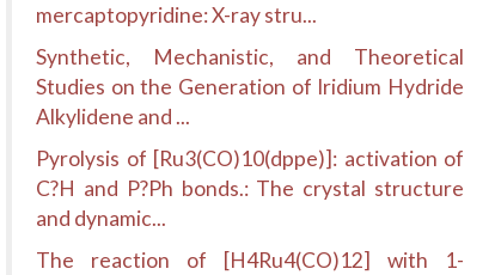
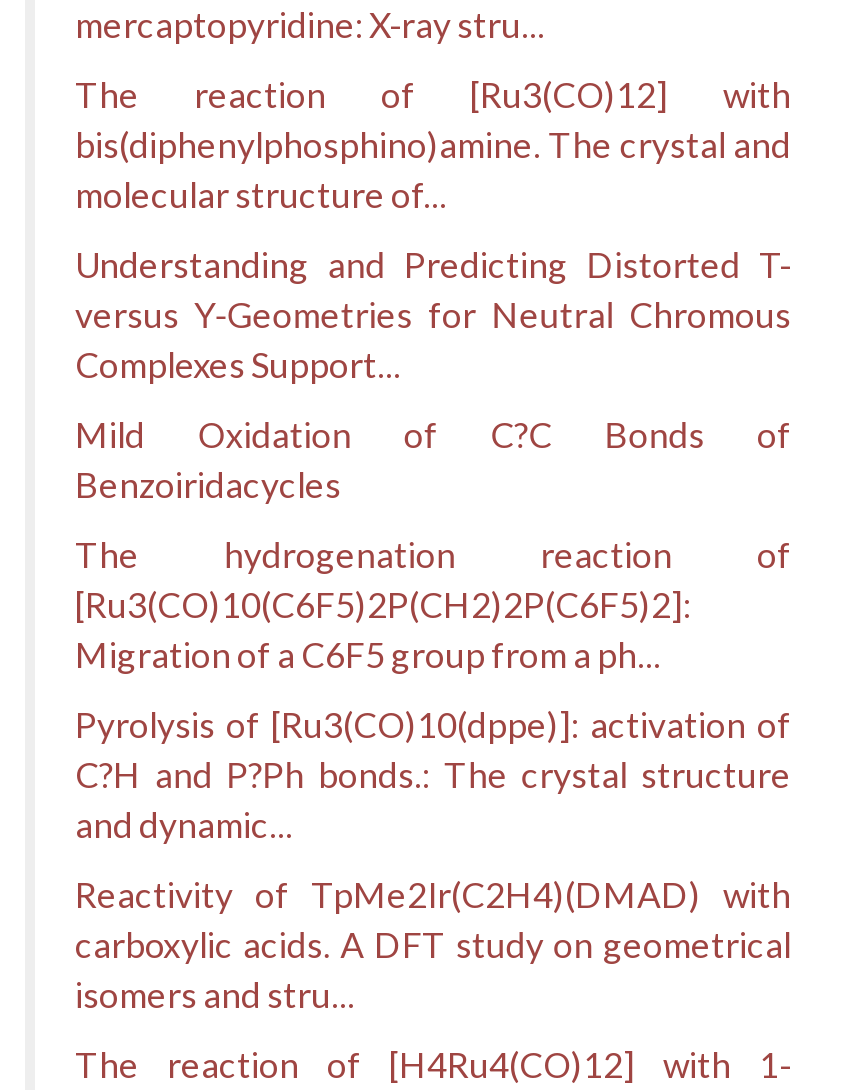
- Synthetic, Mechanistic, and Theoretical
- Studies on the Generation of Iridium Hydride
- Alkylidene and ...
+ The reaction of [Ru3(CO)12] with
+ bis(diphenylphosphino)amine. The crystal and
+ molecular structure of...
+ Understanding and Predicting Distorted T-
+ versus Y-Geometries for Neutral Chromous
+ Complexes Support...
+ Mild Oxidation of C?C Bonds of
+ Benzoiridacycles
+ The hydrogenation reaction of
+ [Ru3(CO)10(C6F5)2P(CH2)2P(C6F5)2]:
+ Migration of a C6F5 group from a ph...

+ Reactivity of TpMe2Ir(C2H4)(DMAD) with
+ carboxylic acids. A DFT study on geometrical
+ isomers and stru...
